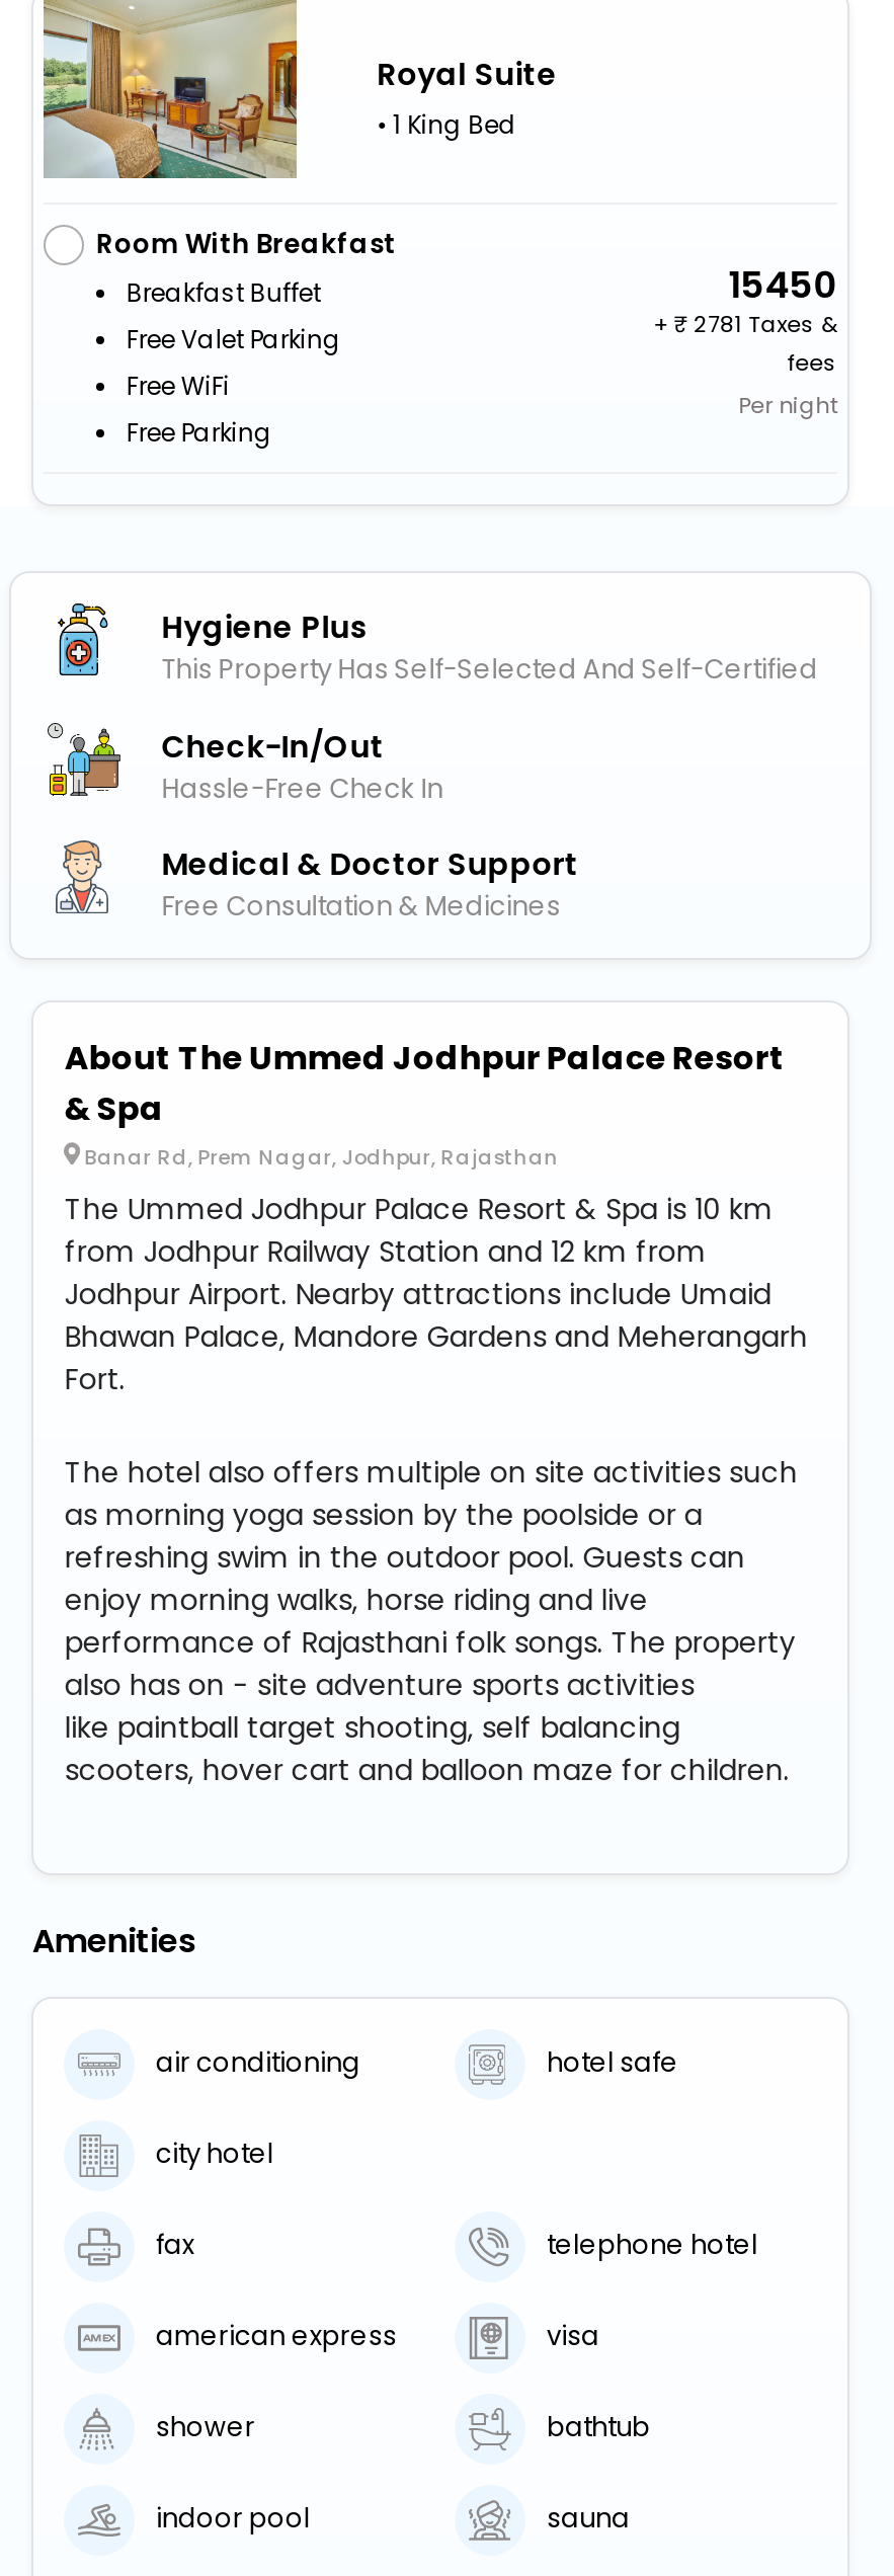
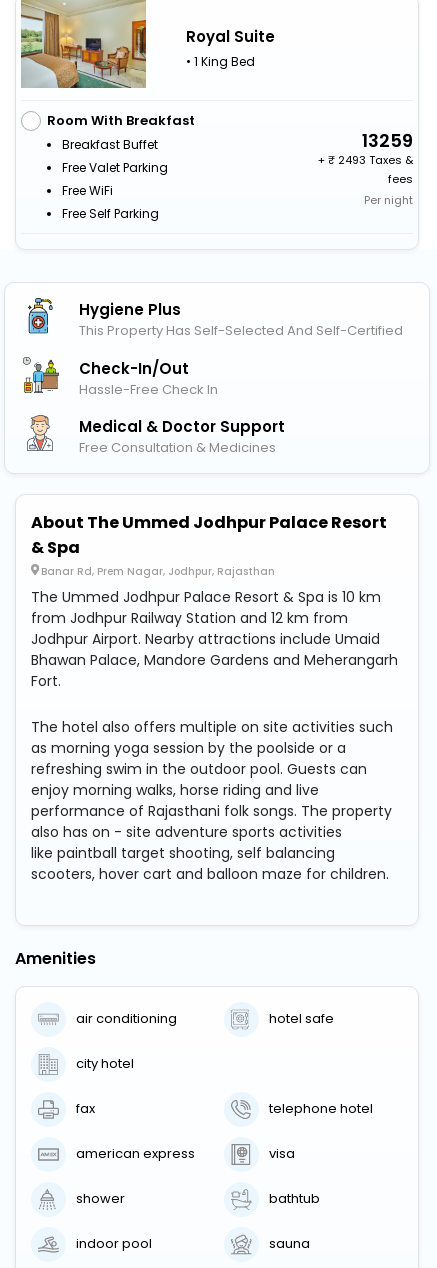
- 15450
- + 2781 Taxes &
+ 13259
+ + 2493 Taxes &

- Free Parking
+ Free Self Parking
